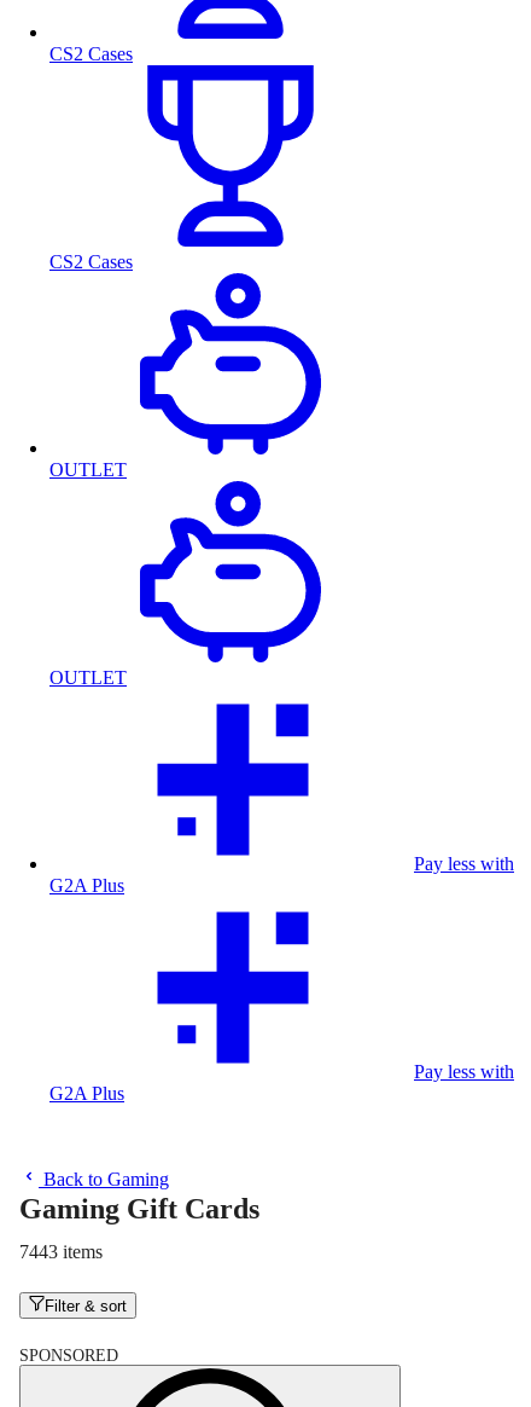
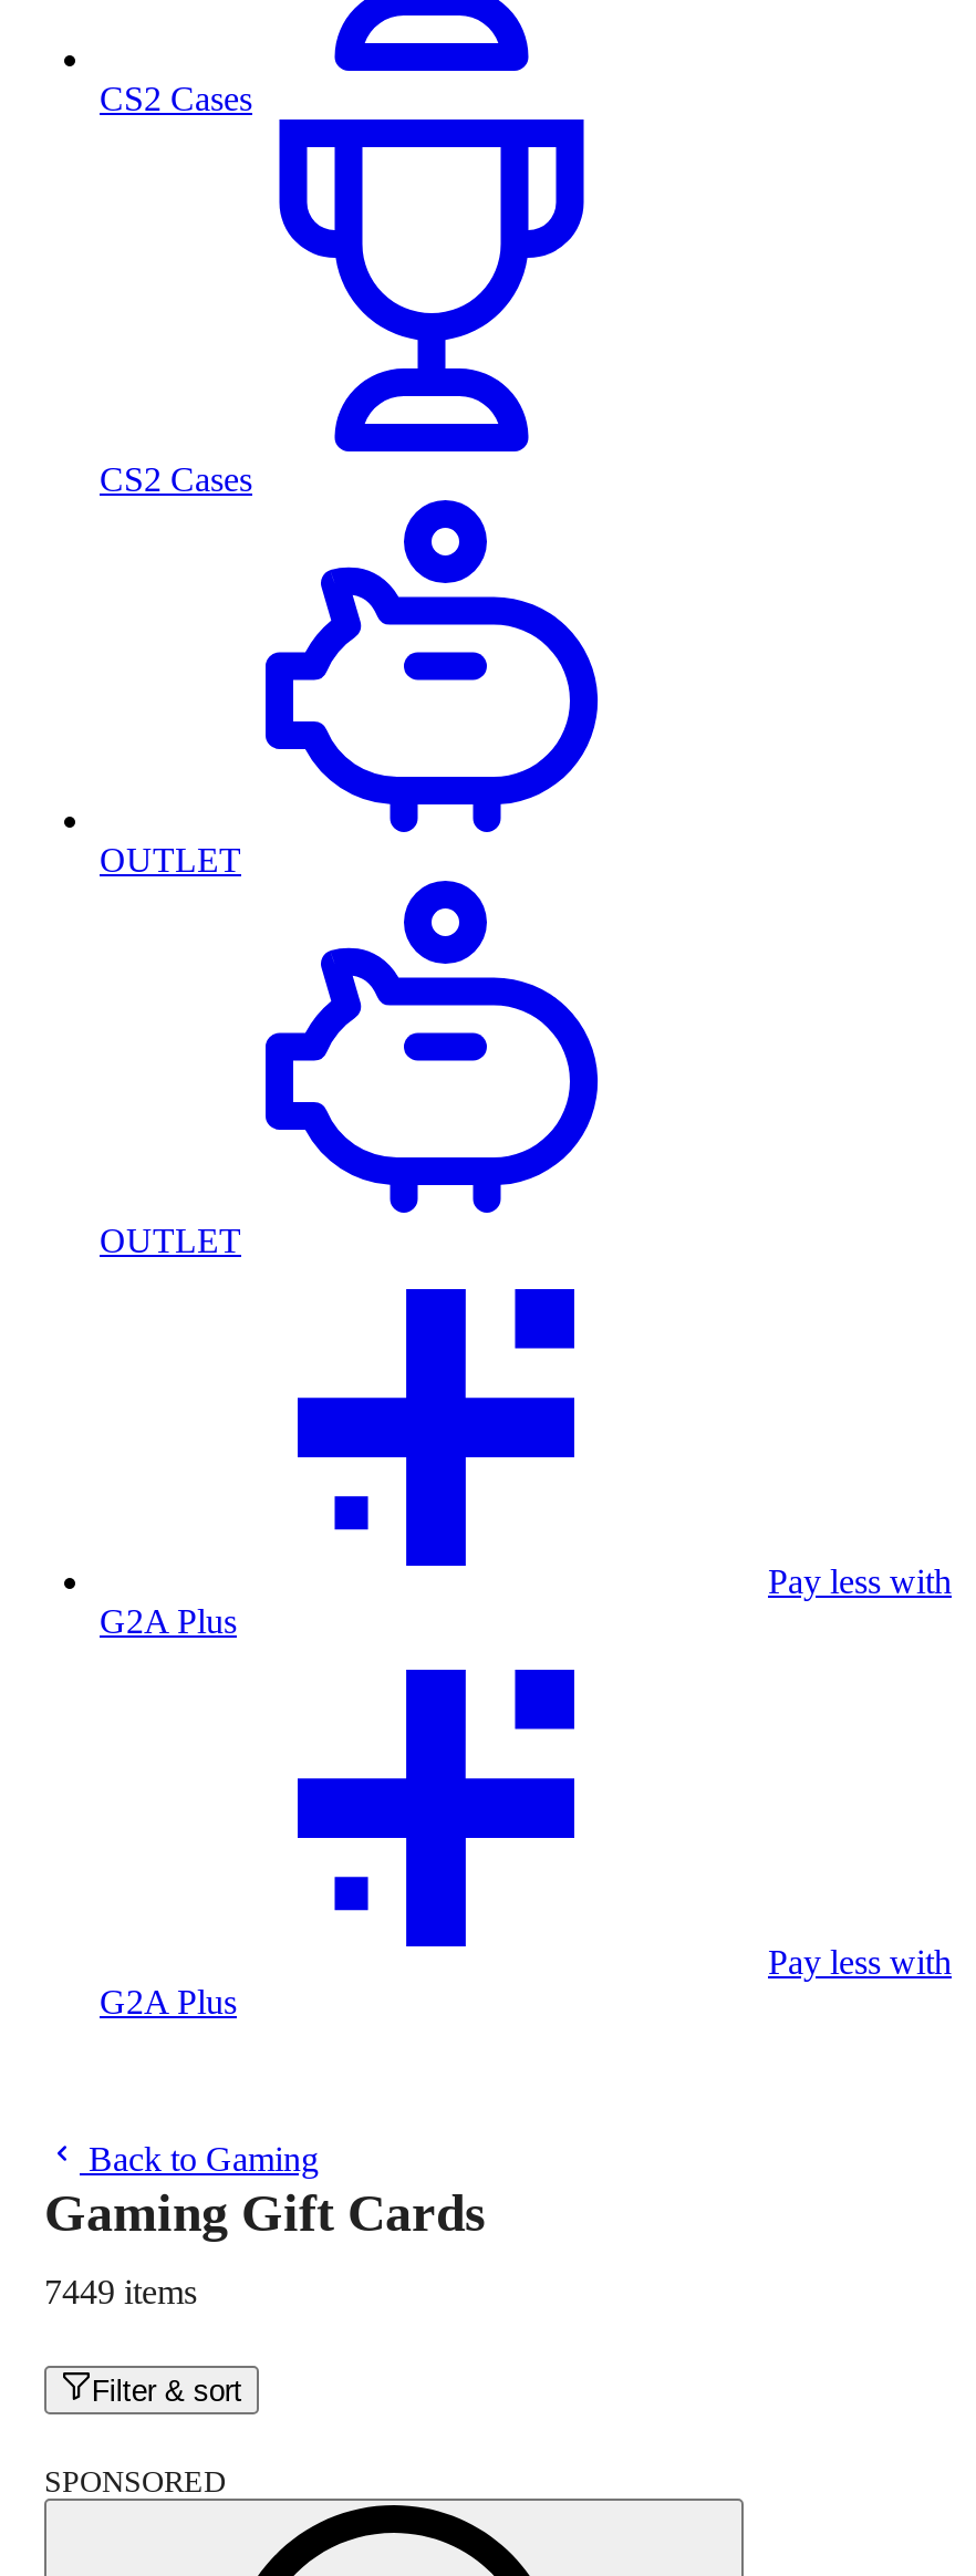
- 7443 items
+ 7449 items
